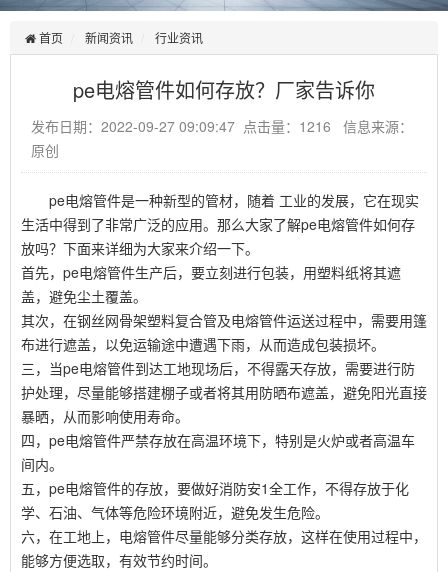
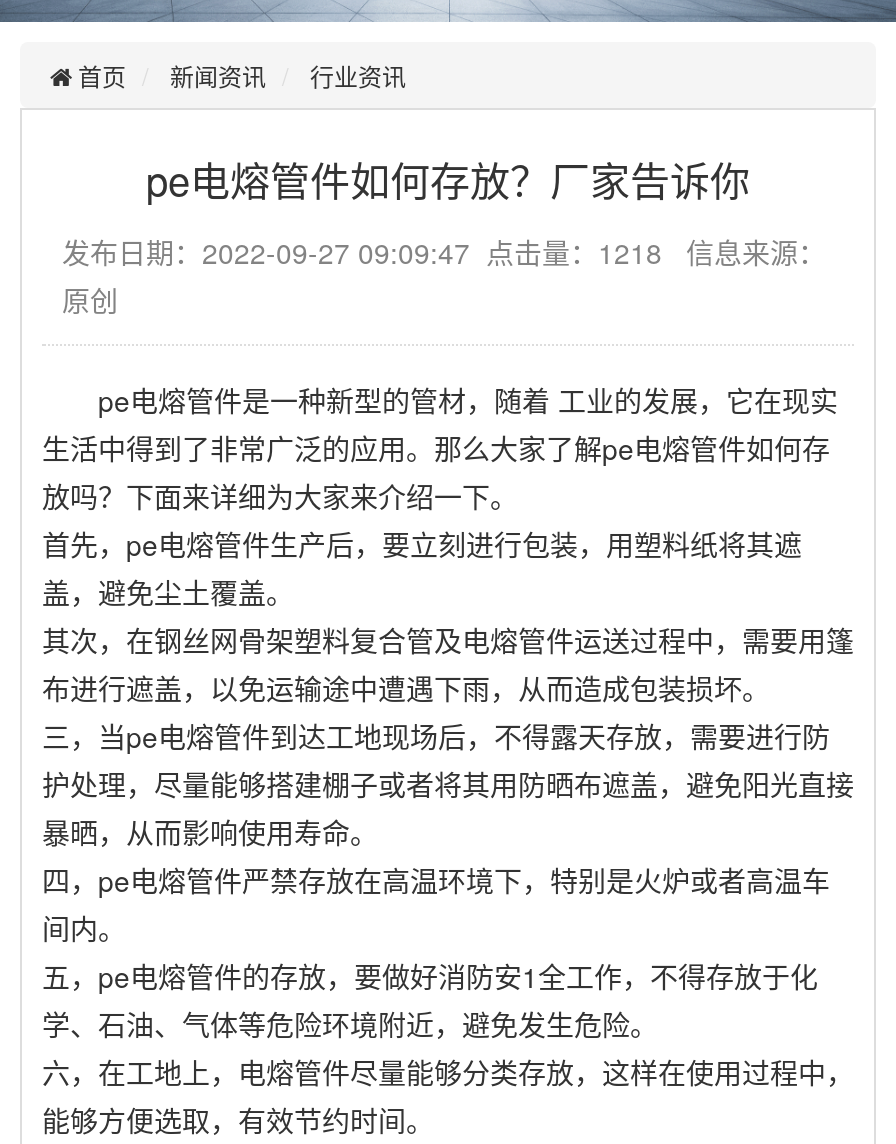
- 发布日期：2022-09-27 09:09:47 点击量：1216 信息来源：
+ 发布日期：2022-09-27 09:09:47 点击量：1218 信息来源：
